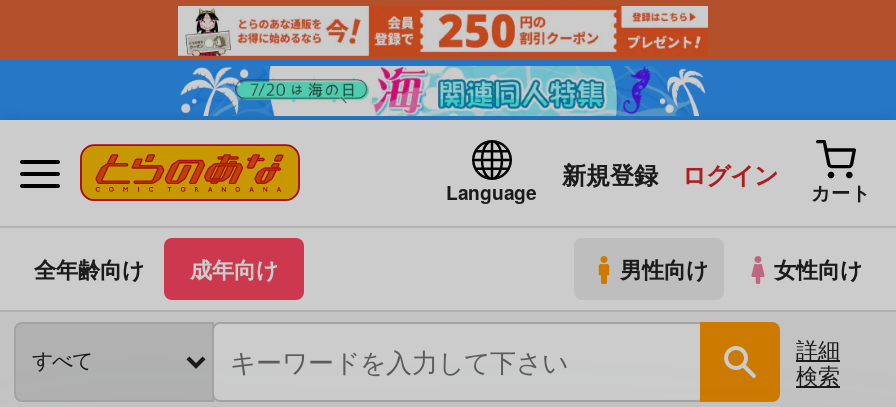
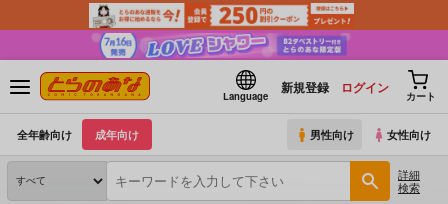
- [image]
+ [image]
